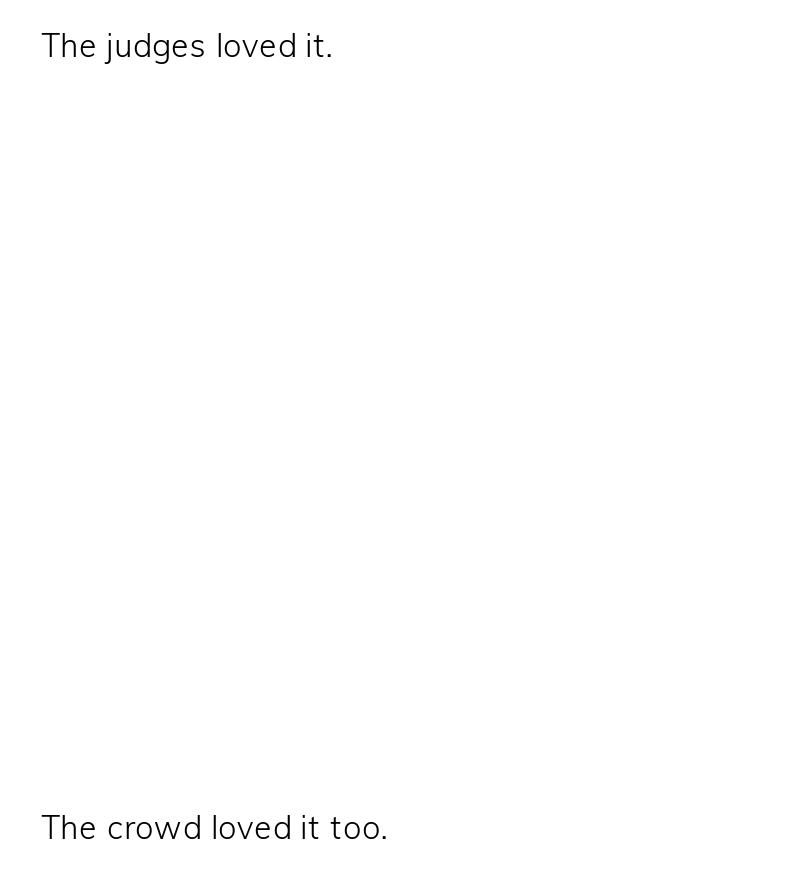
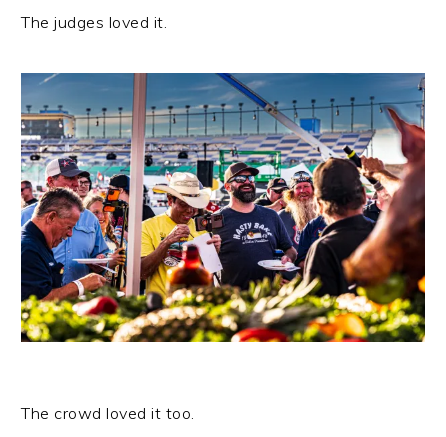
+ [image]
